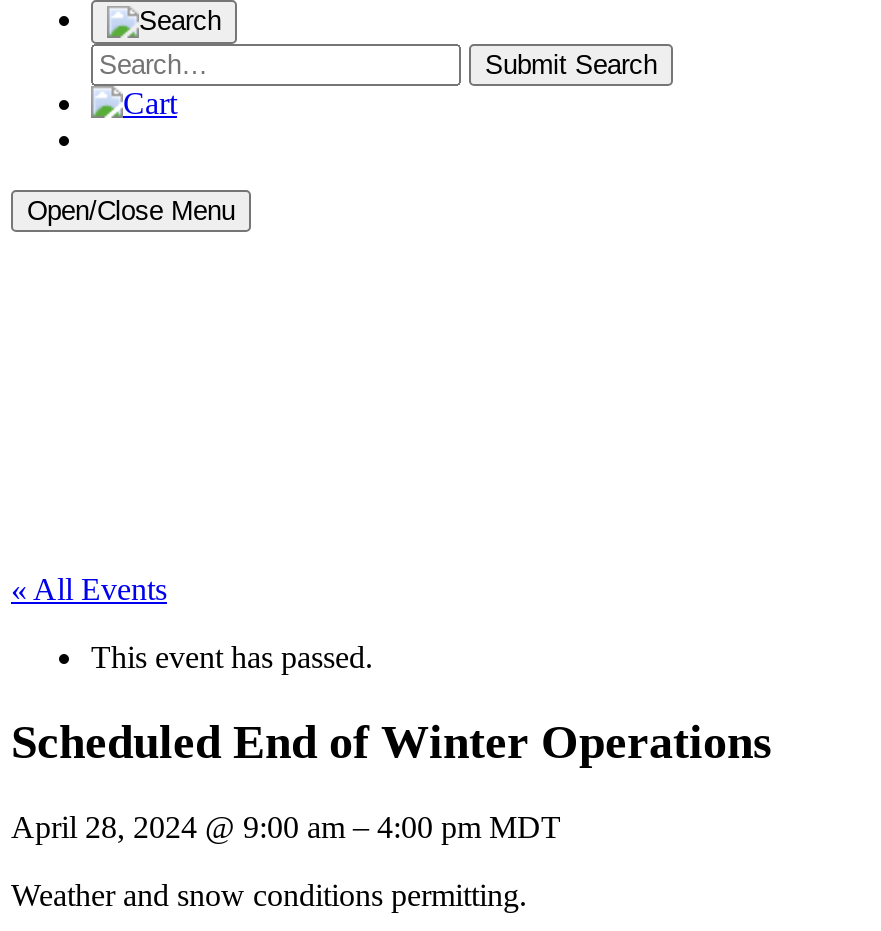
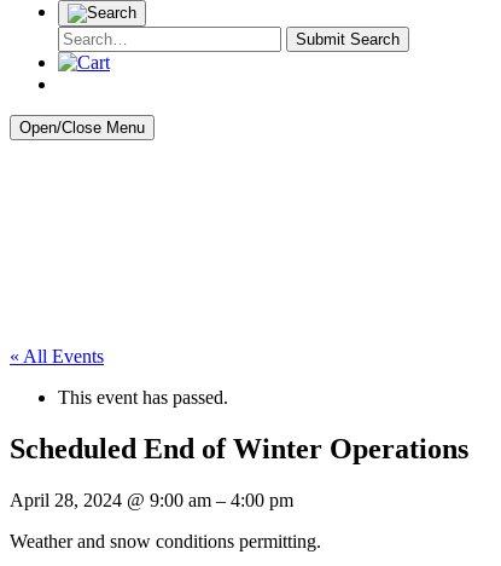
- April 28, 2024 @ 9:00 am – 4:00 pm MDT
+ April 28, 2024 @ 9:00 am – 4:00 pm
